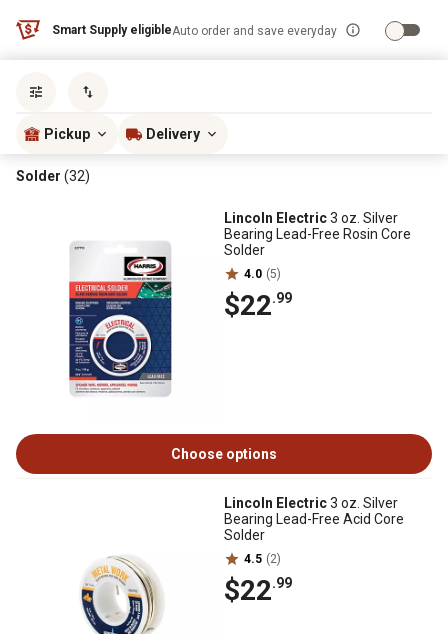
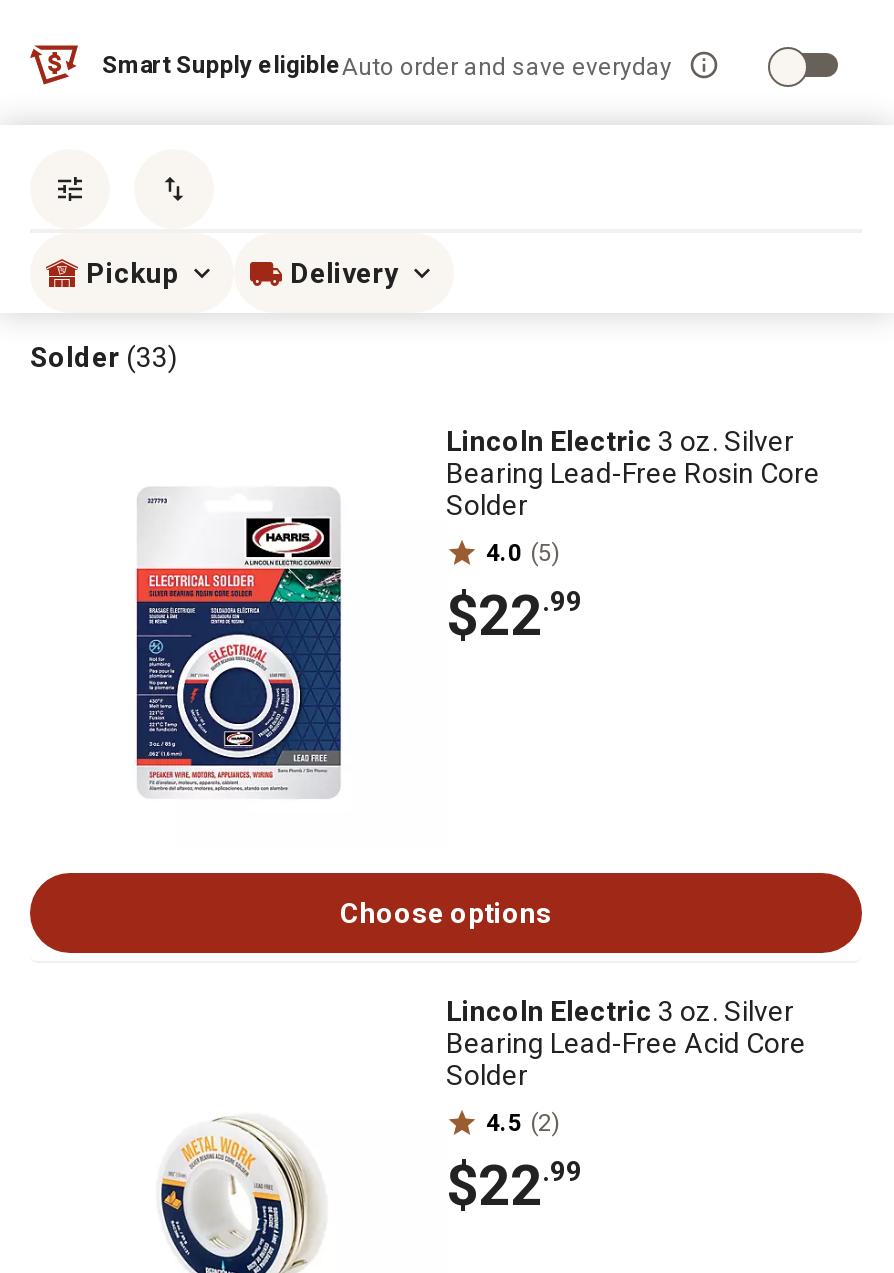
- Solder (32)
+ Solder (33)
